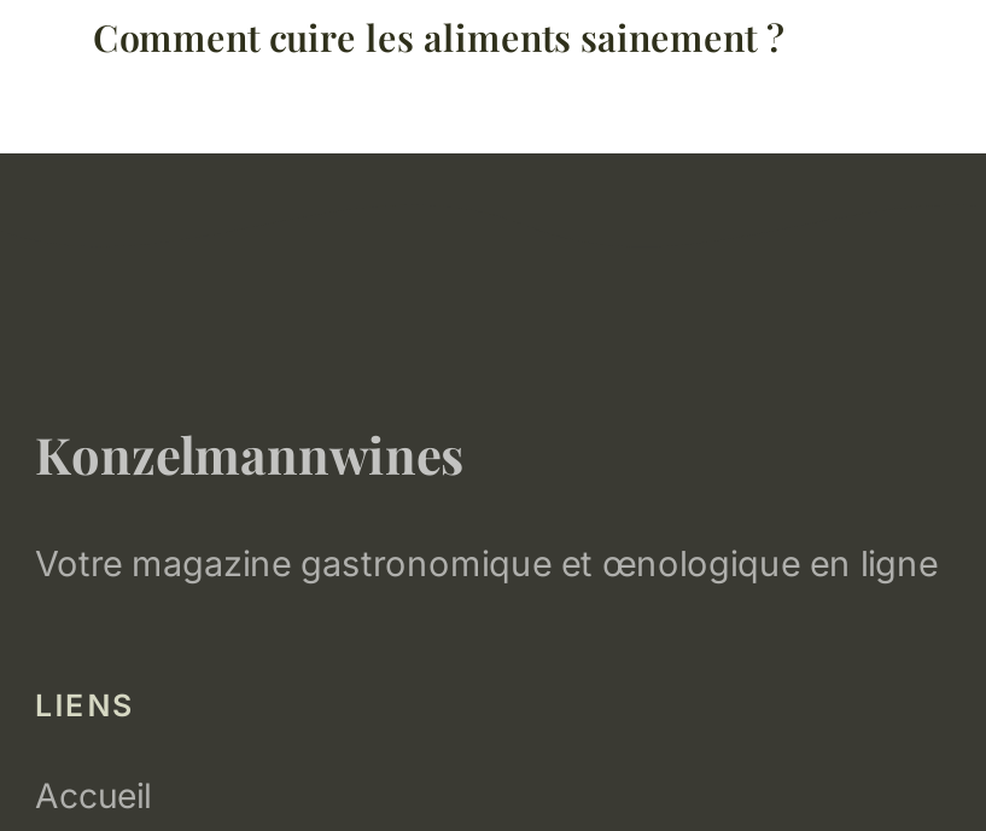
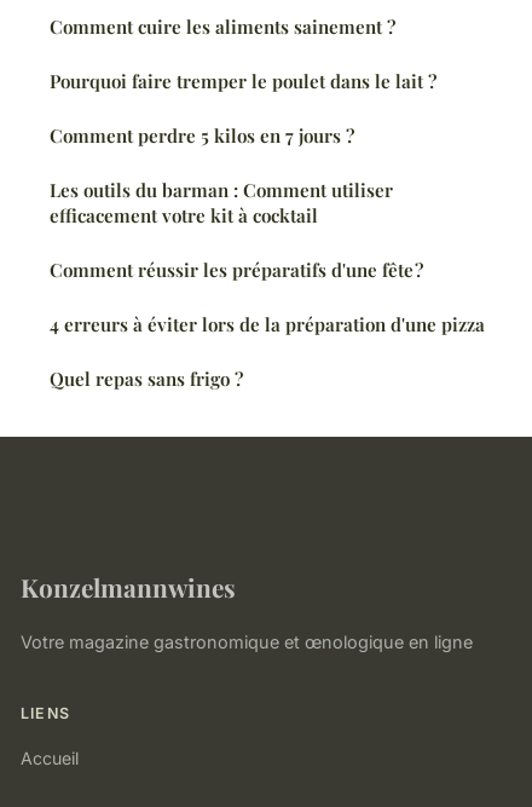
+ Pourquoi faire tremper le poulet dans le lait ?
+ Comment perdre 5 kilos en 7 jours ?
+ Les outils du barman : Comment utiliser
+ efficacement votre kit à cocktail
+ Comment réussir les préparatifs d'une fête ?
+ 4 erreurs à éviter lors de la préparation d'une pizza
+ Quel repas sans frigo ?
